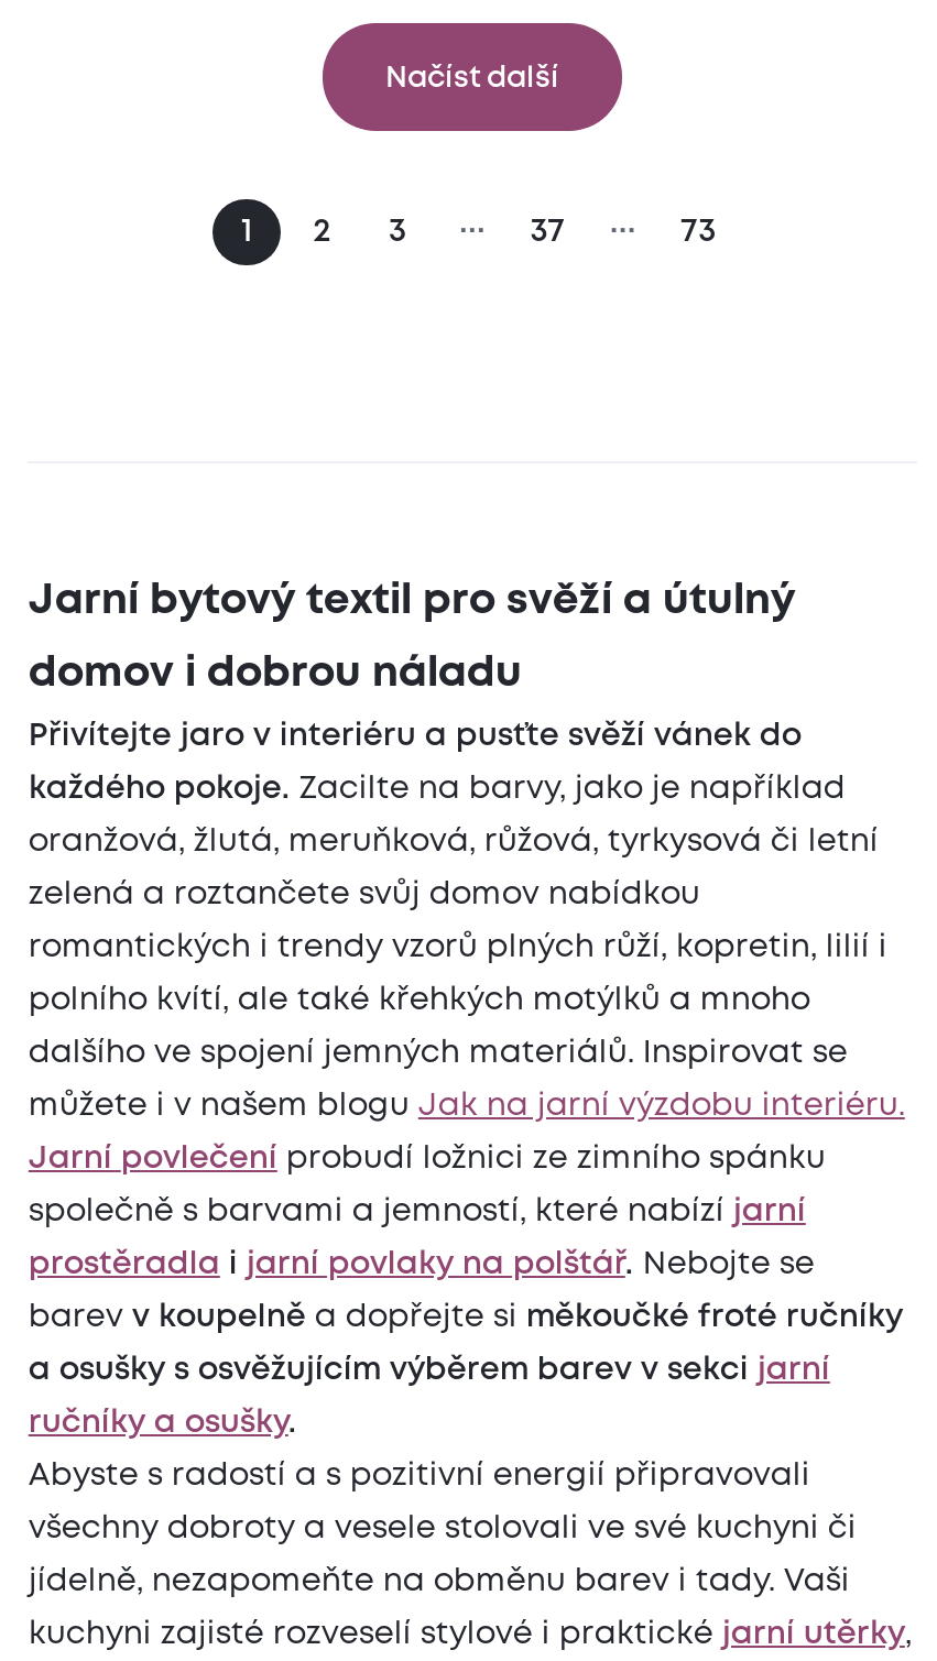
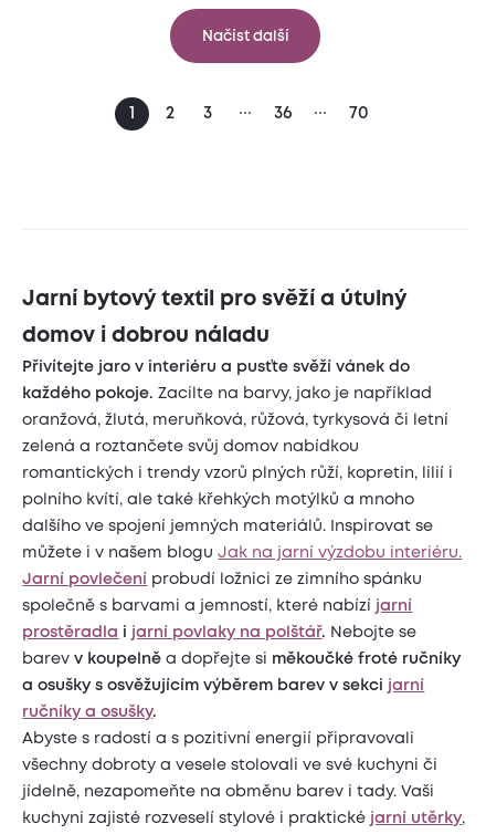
- 37
+ 36

- 73
+ 70
